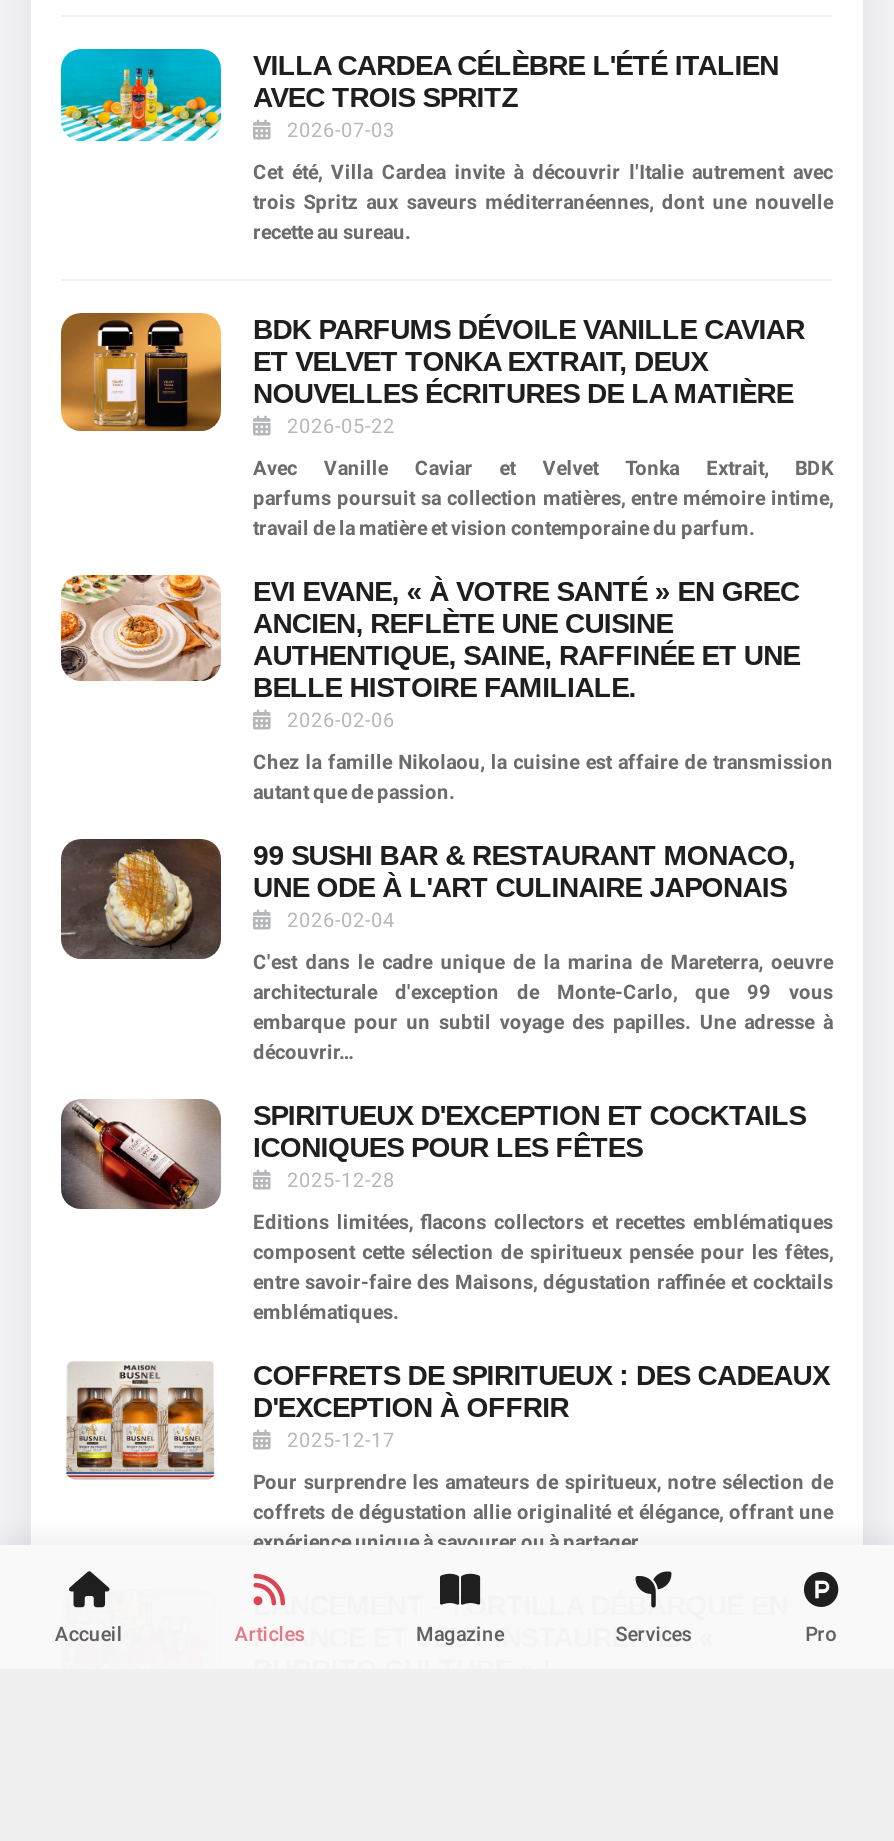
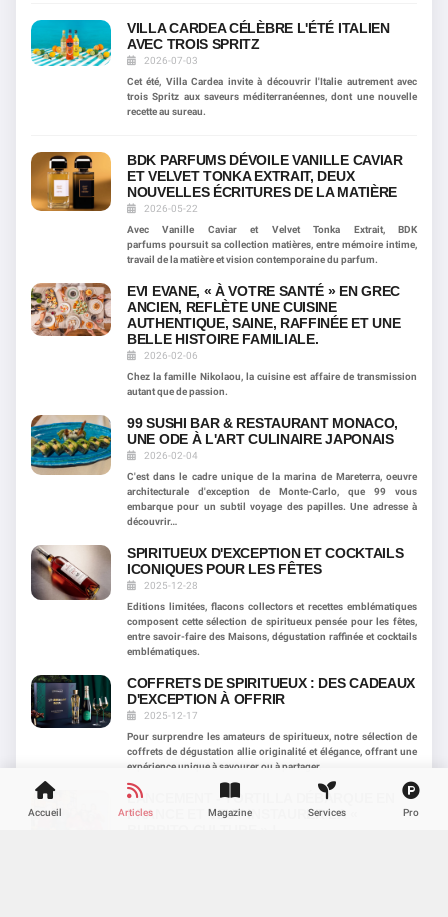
- [image]
+ [image]

- [image]
+ [image]

- [image]
+ [image]
